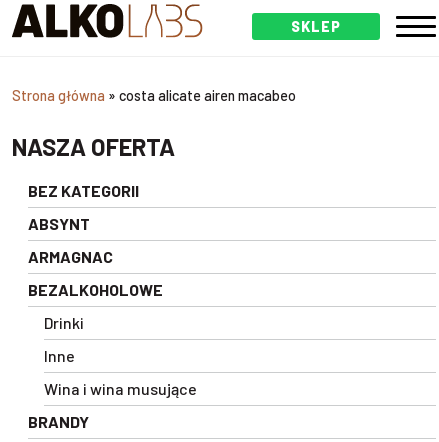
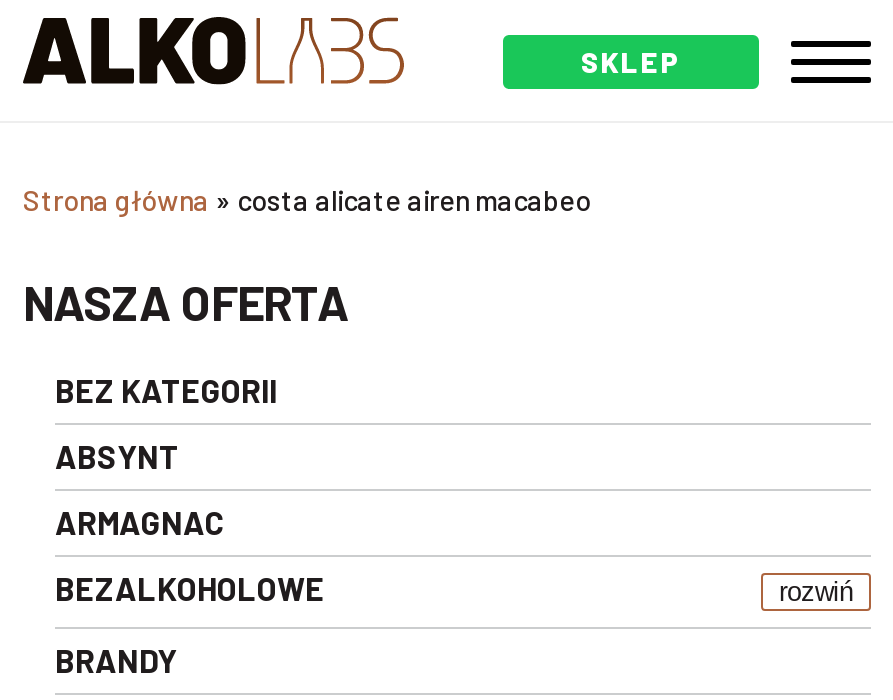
- Drinki
- Inne
- Wina i wina musujące
+ rozwiń
